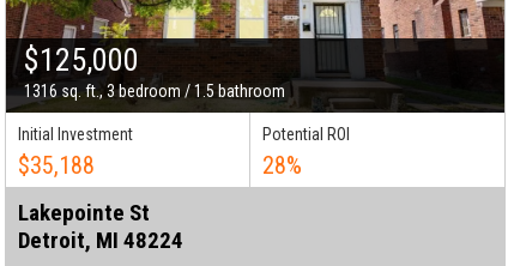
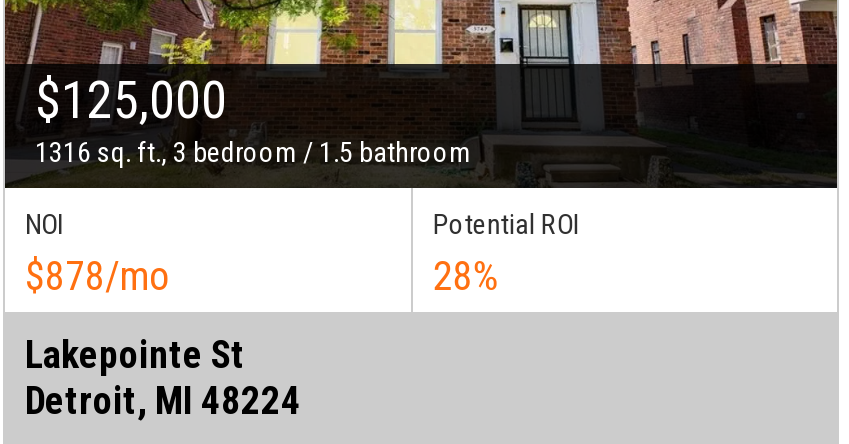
- Initial Investment
- $35,188
+ NOI
+ $878/mo
